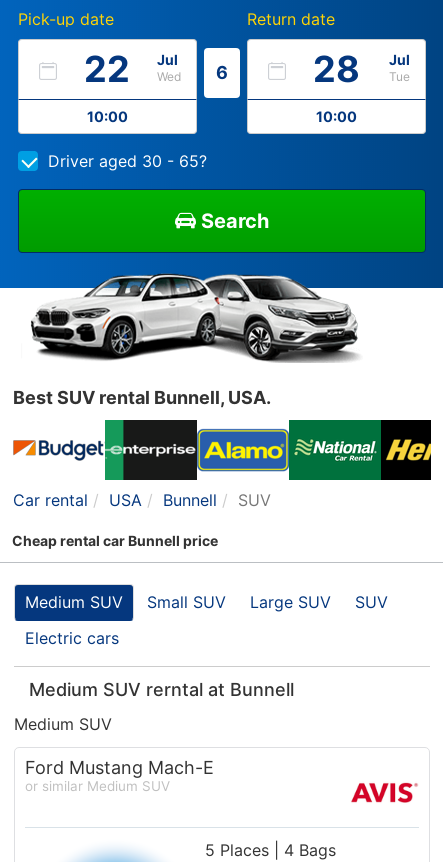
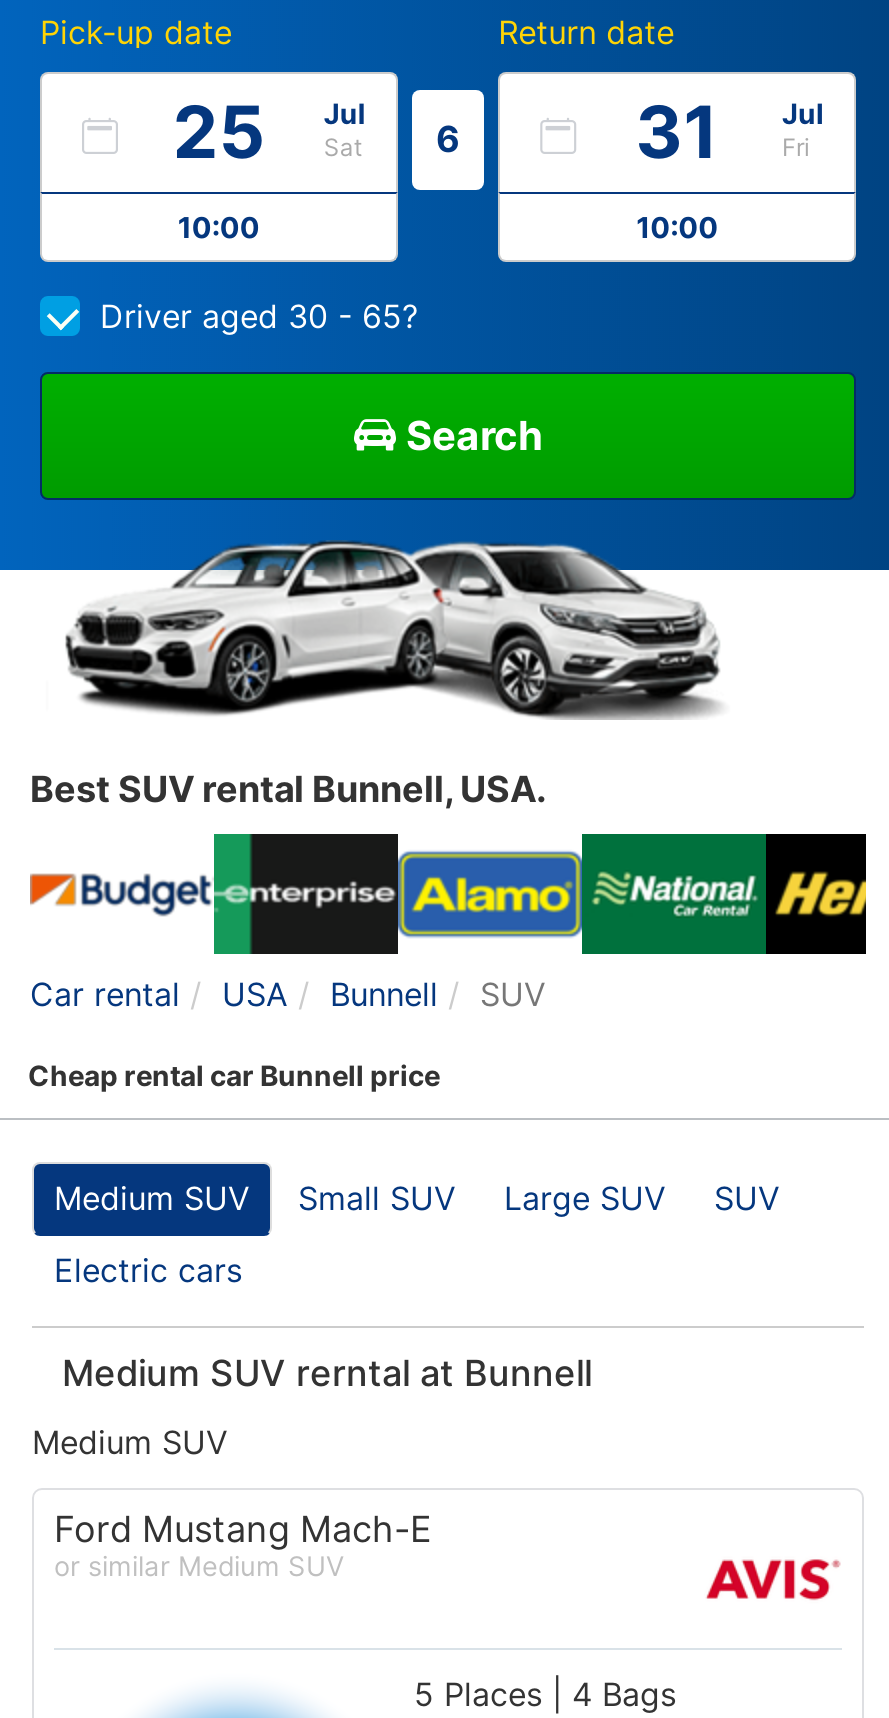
- 22
+ 25

- 28
+ 31

- Wed
+ Sat

- Tue
+ Fri
